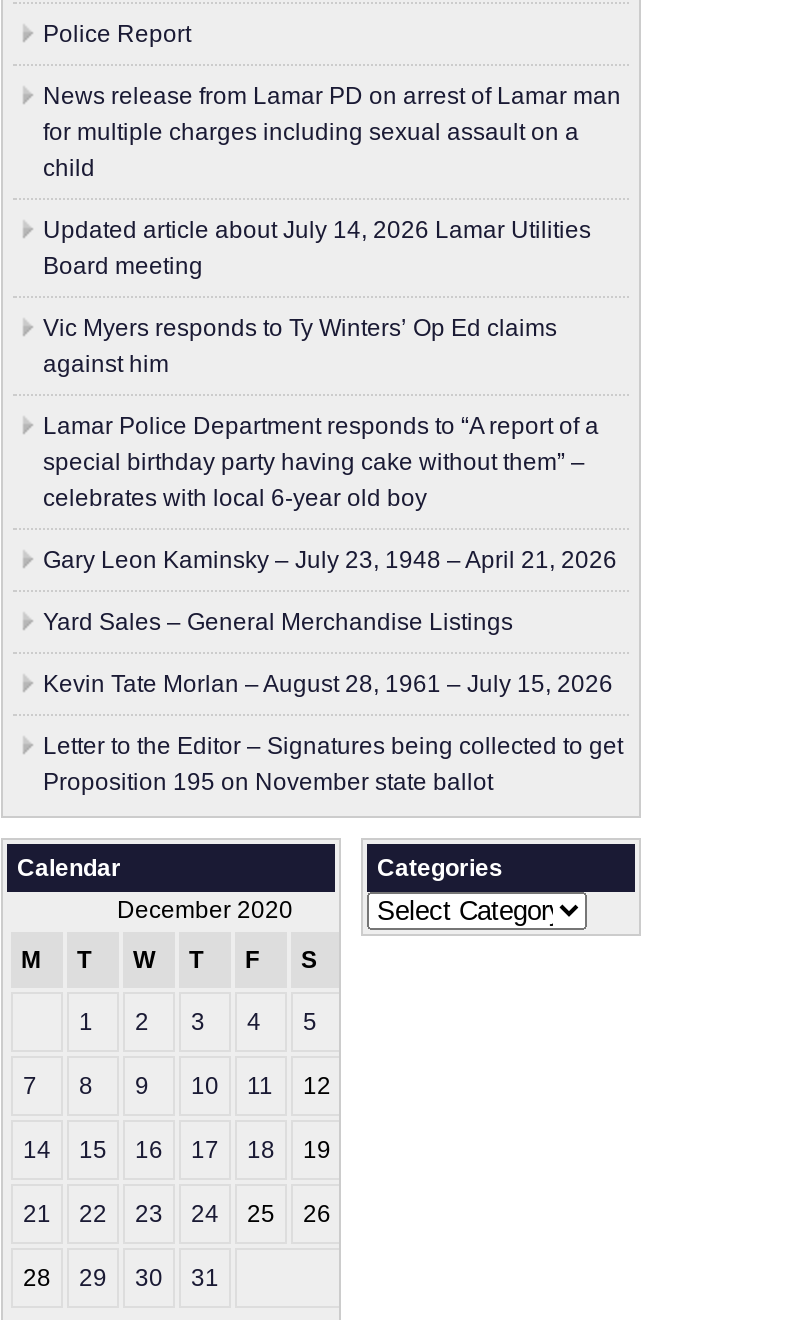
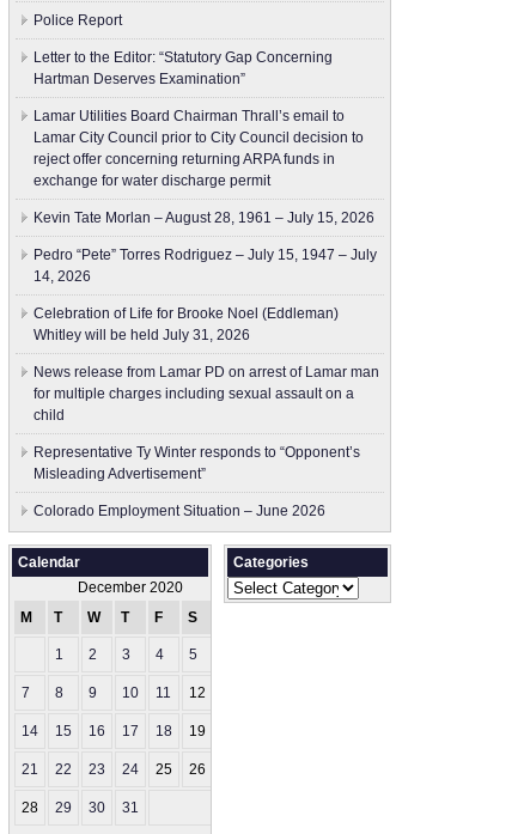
+ Letter to the Editor: “Statutory Gap Concerning
+ Hartman Deserves Examination”
+ Lamar Utilities Board Chairman Thrall’s email to
+ Lamar City Council prior to City Council decision to
+ reject offer concerning returning ARPA funds in
+ exchange for water discharge permit
+ Pedro “Pete” Torres Rodriguez – July 15, 1947 – July
+ 14, 2026
+ Celebration of Life for Brooke Noel (Eddleman)
+ Whitley will be held July 31, 2026

moved down: News release from Lamar PD on arrest of Lamar man | for multiple charges including sexual assault on a | child

- Updated article about July 14, 2026 Lamar Utilities
- Board meeting
- Vic Myers responds to Ty Winters’ Op Ed claims
- against him
- Lamar Police Department responds to “A report of a
- special birthday party having cake without them” –
- celebrates with local 6-year old boy
- Gary Leon Kaminsky – July 23, 1948 – April 21, 2026
- Yard Sales – General Merchandise Listings
- Letter to the Editor – Signatures being collected to get
- Proposition 195 on November state ballot
+ Representative Ty Winter responds to “Opponent’s
+ Misleading Advertisement”
+ Colorado Employment Situation – June 2026

moved up: Kevin Tate Morlan – August 28, 1961 – July 15, 2026
